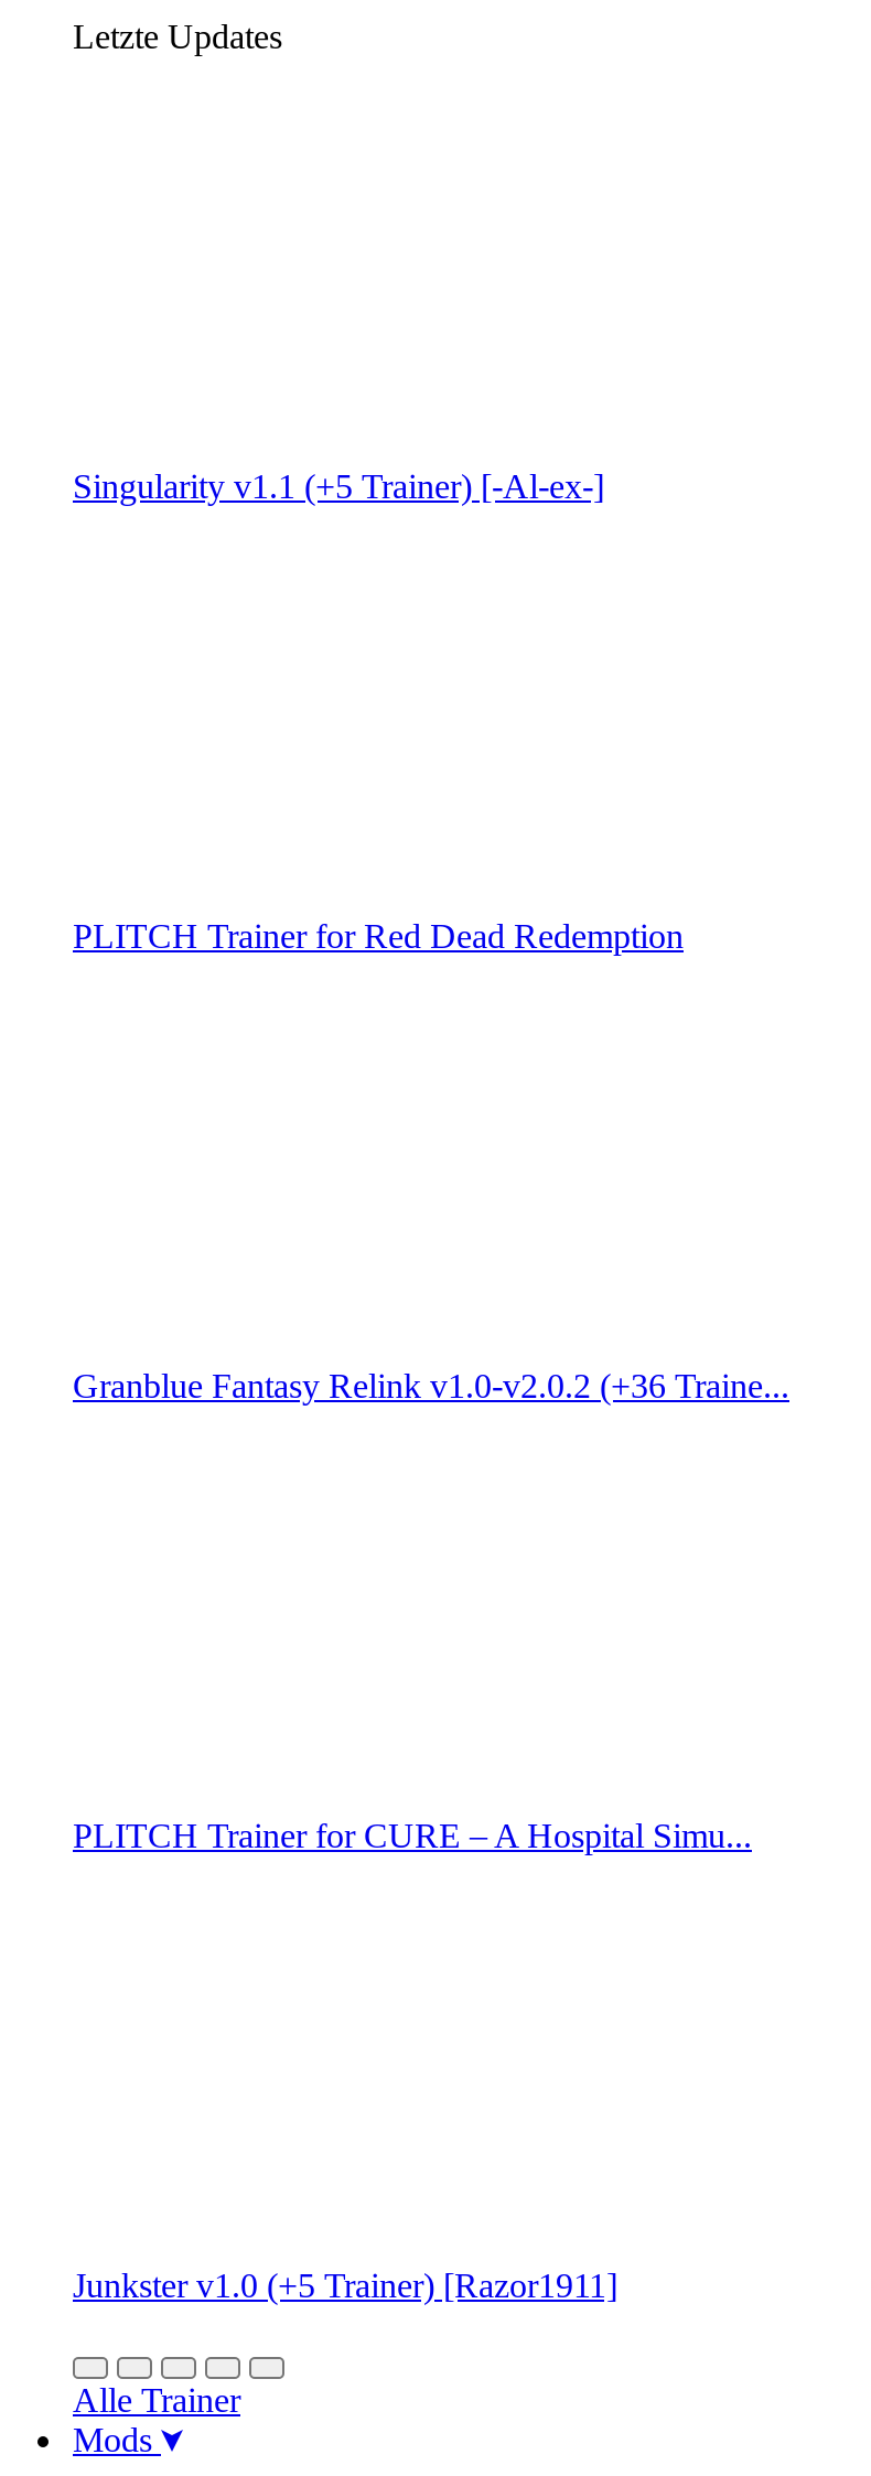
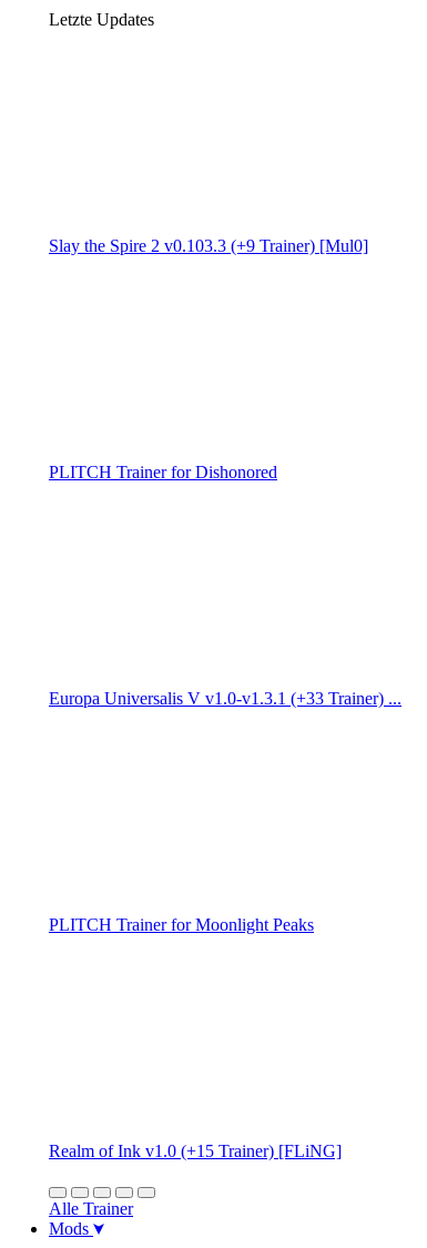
- Singularity v1.1 (+5 Trainer) [-Al-ex-]
+ Slay the Spire 2 v0.103.3 (+9 Trainer) [Mul0]

- PLITCH Trainer for Red Dead Redemption
+ PLITCH Trainer for Dishonored

- Granblue Fantasy Relink v1.0-v2.0.2 (+36 Traine...
+ Europa Universalis V v1.0-v1.3.1 (+33 Trainer) ...

- PLITCH Trainer for CURE – A Hospital Simu...
+ PLITCH Trainer for Moonlight Peaks

- Junkster v1.0 (+5 Trainer) [Razor1911]
+ Realm of Ink v1.0 (+15 Trainer) [FLiNG]
